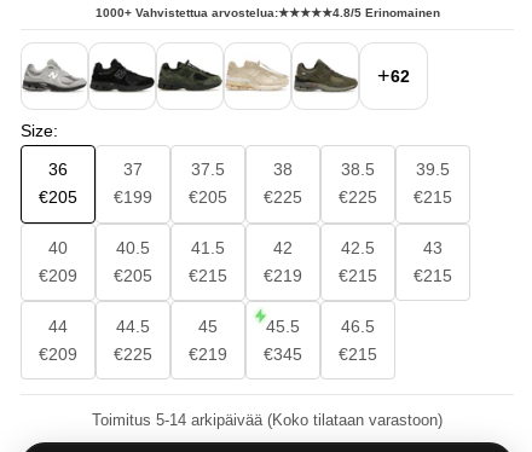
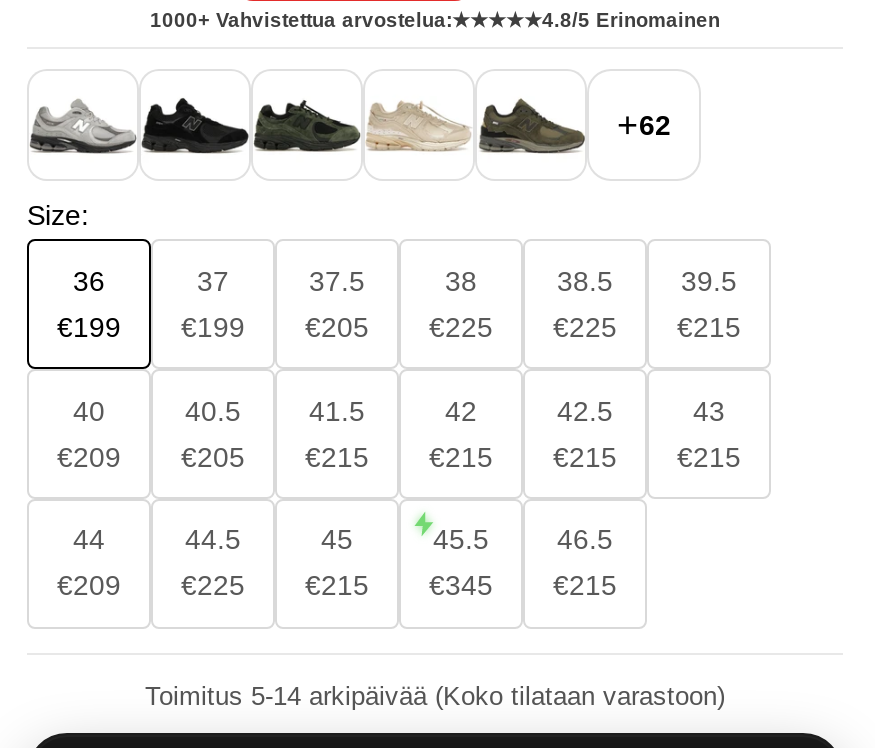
- €205 €199 €205 €225 €225 €215
+ €199 €199 €205 €225 €225 €215

- €209 €205 €215 €219 €215 €215
+ €209 €205 €215 €215 €215 €215

- €209 €225 €219 €345 €215
+ €209 €225 €215 €345 €215
